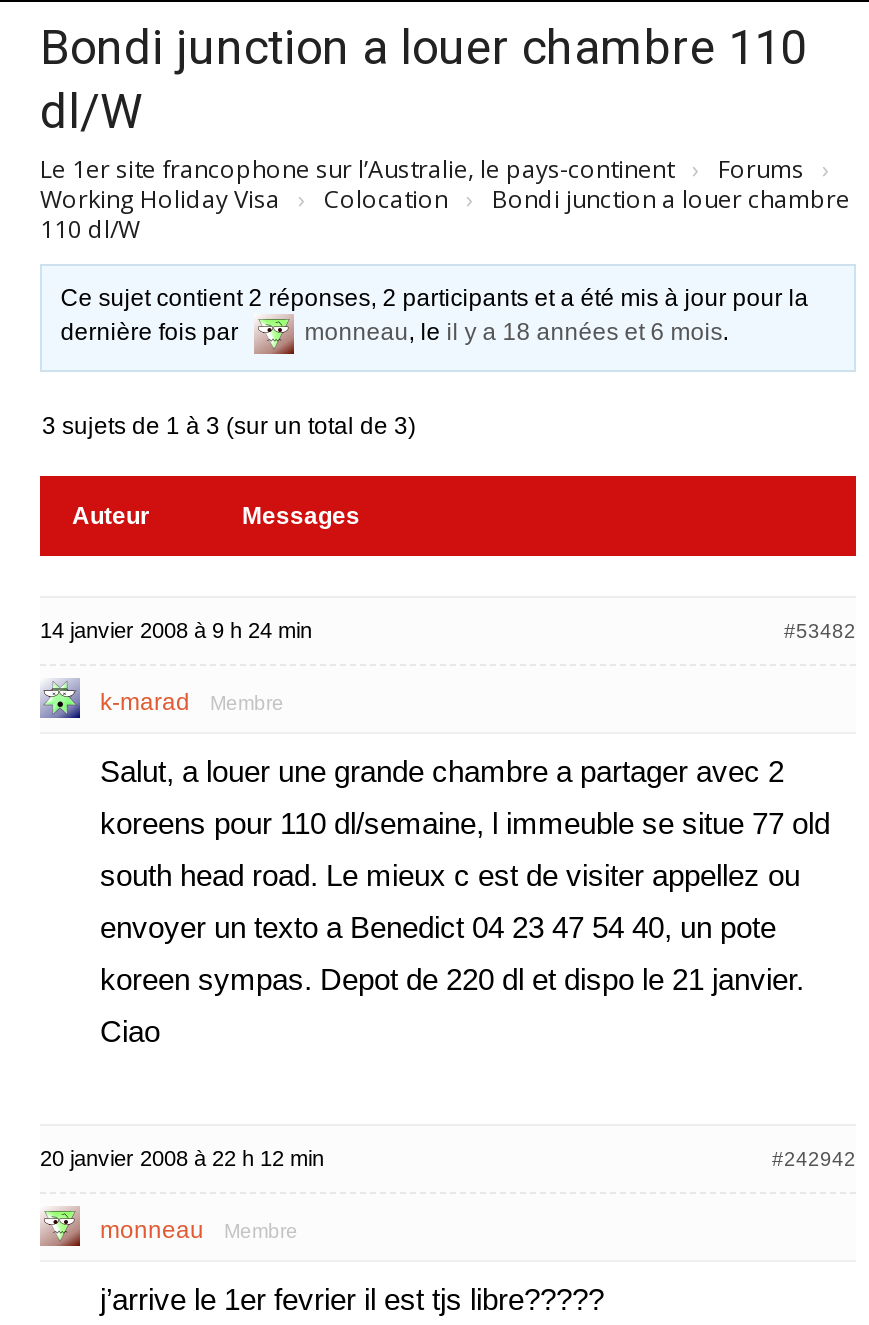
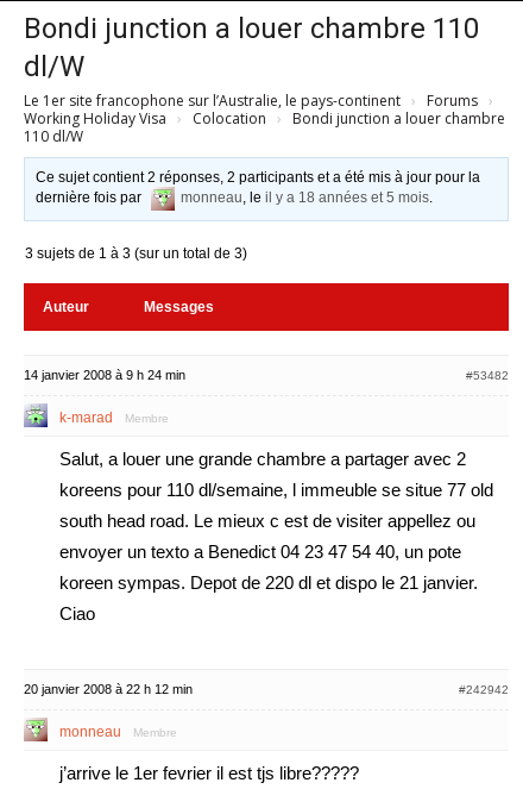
- monneau, le il y a 18 années et 6 mois.
+ monneau, le il y a 18 années et 5 mois.
